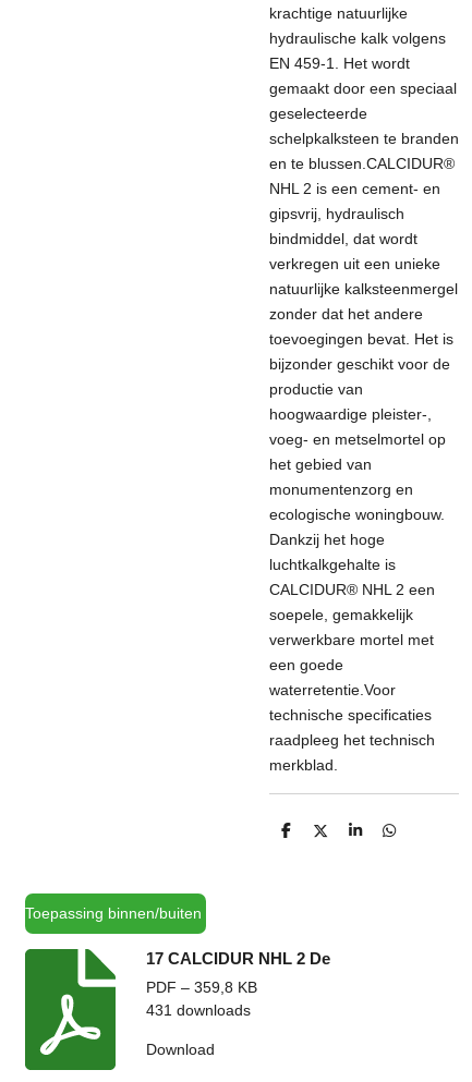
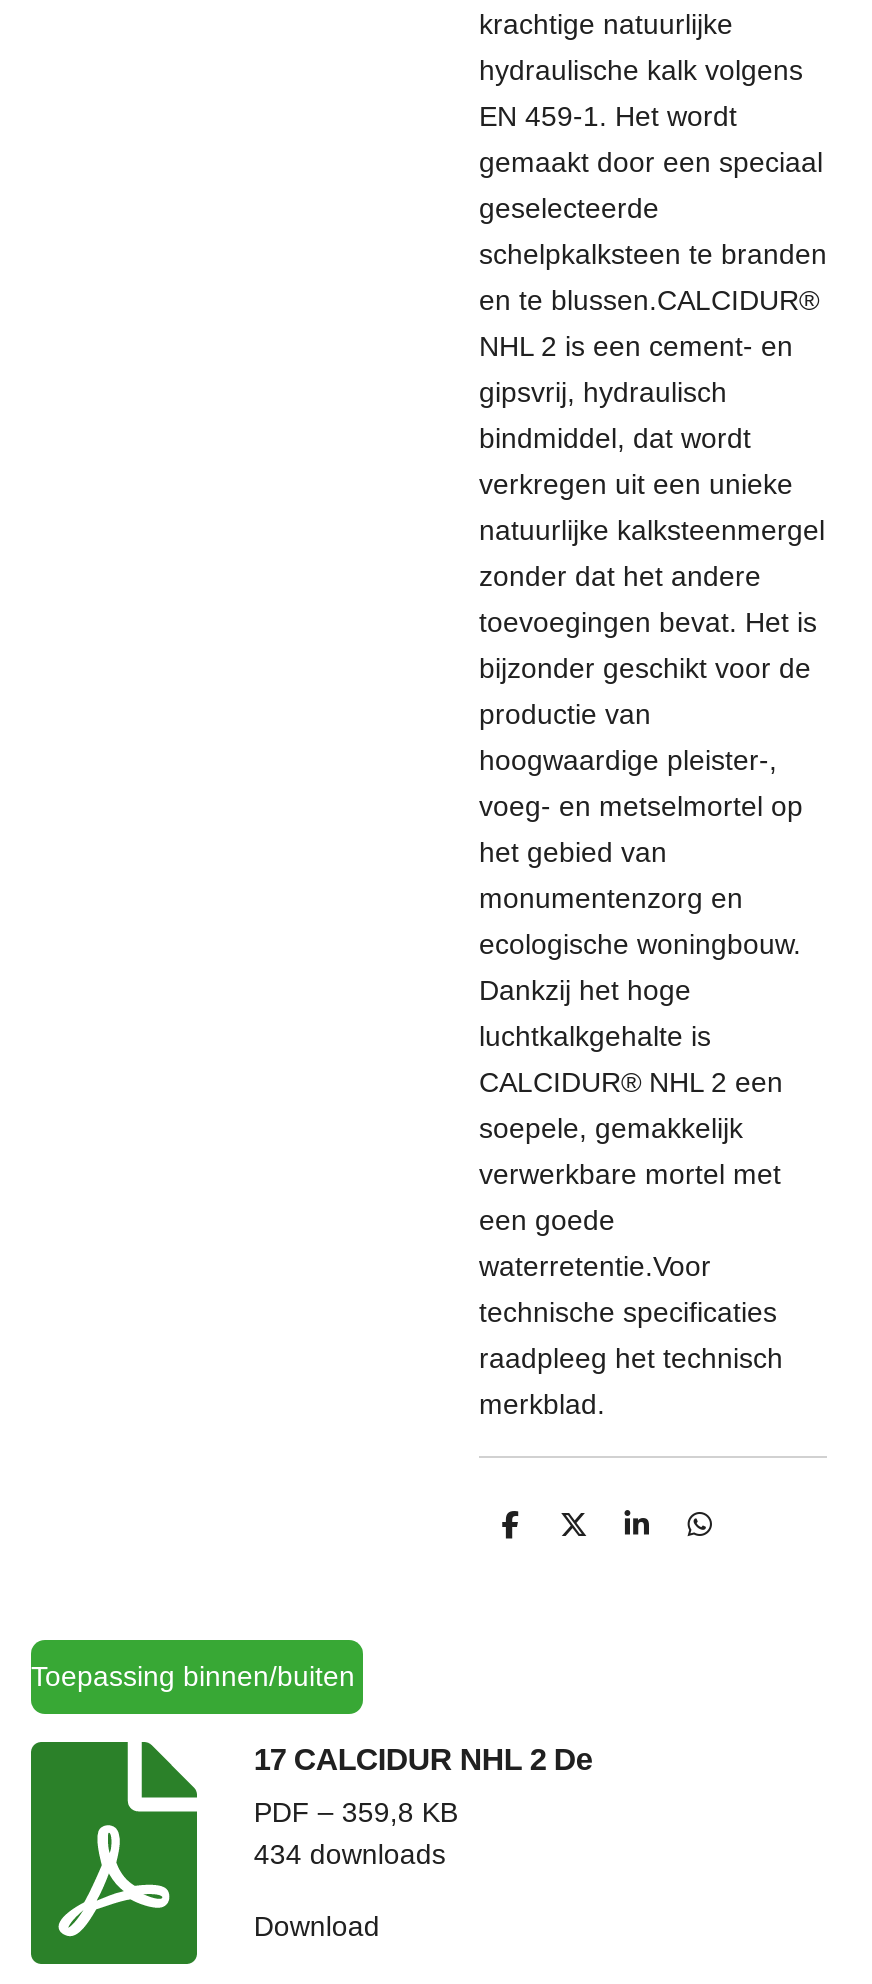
- 431 downloads
+ 434 downloads
